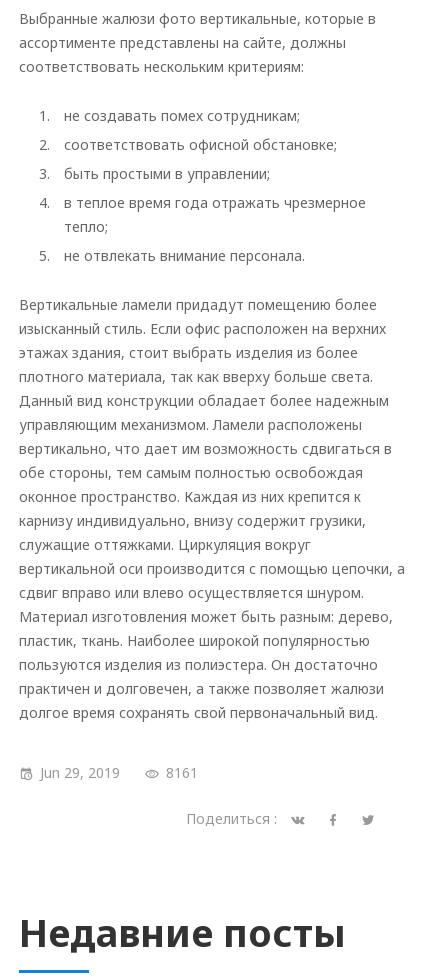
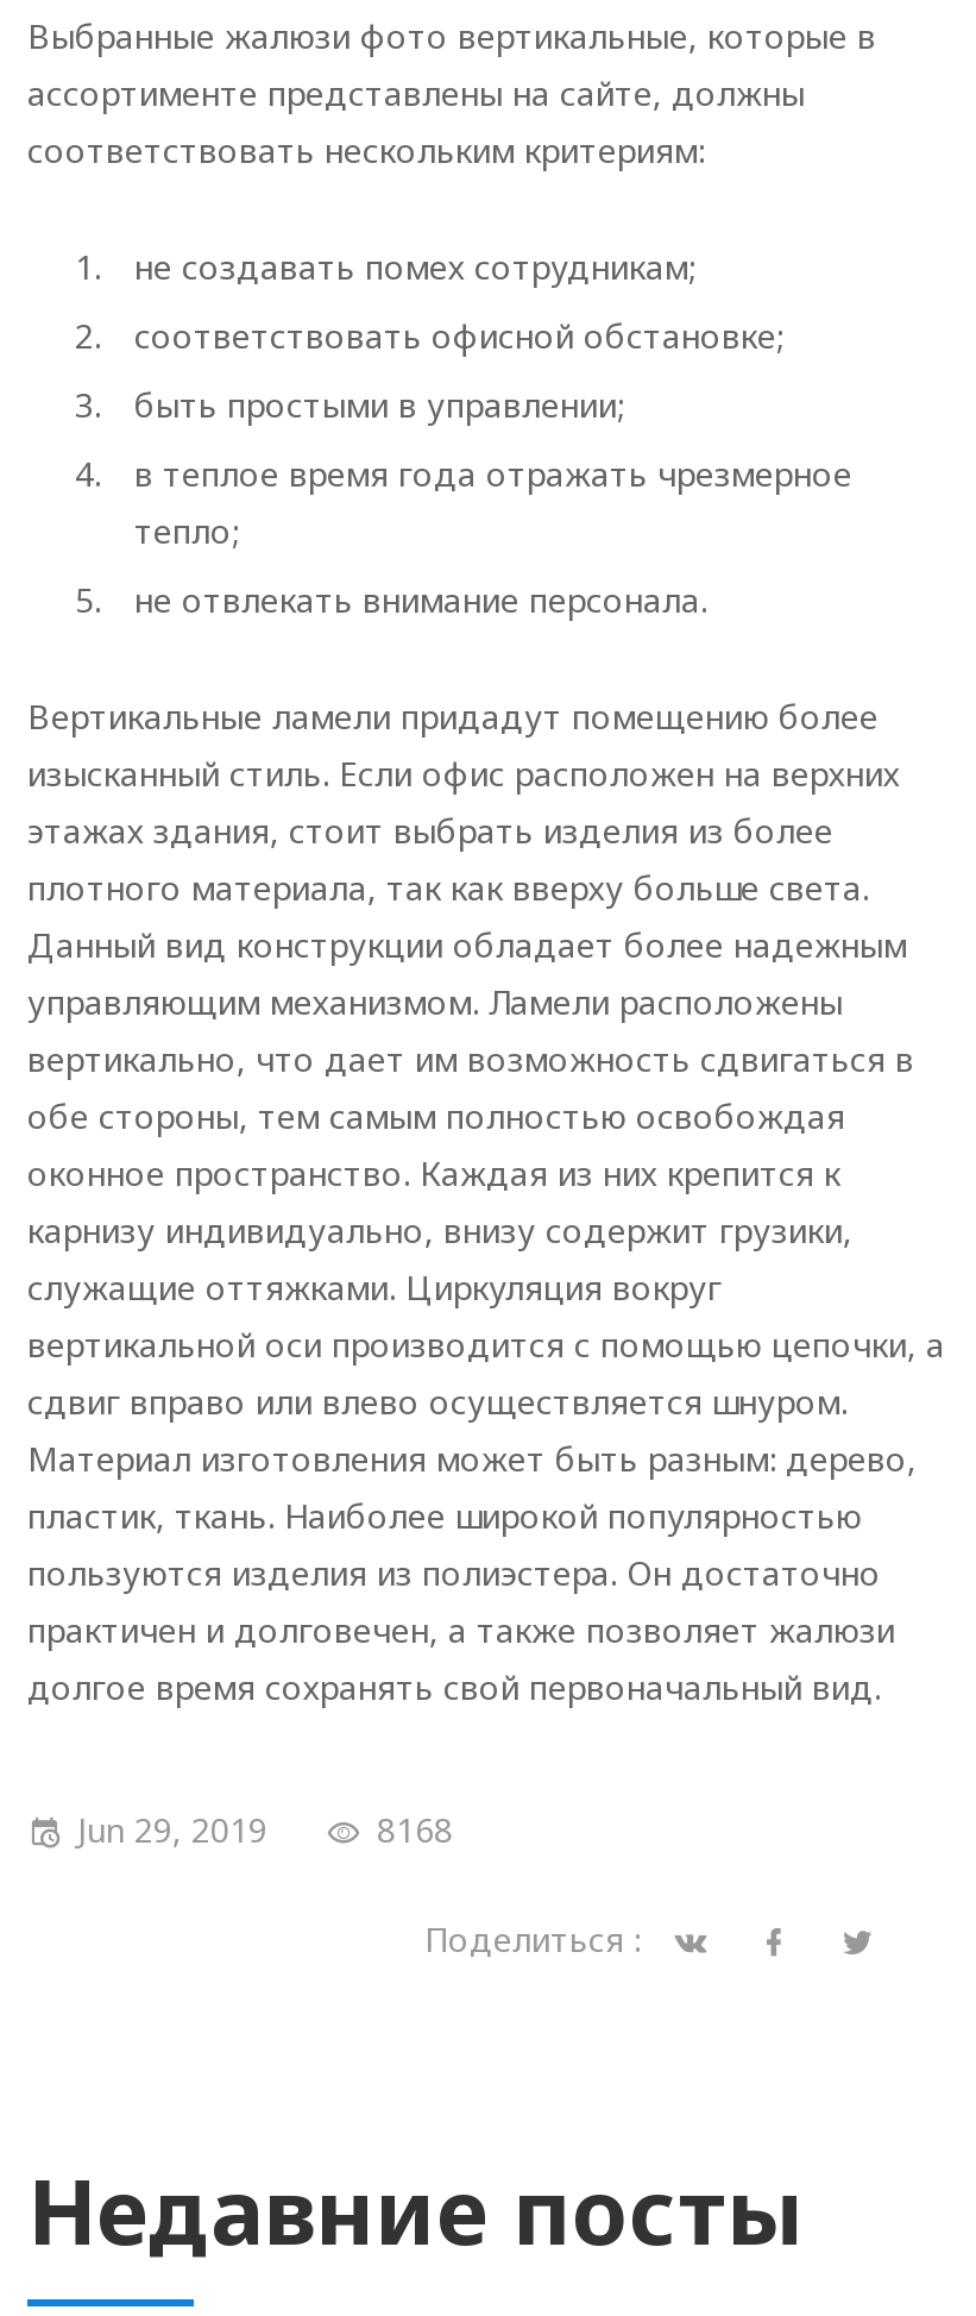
- 8161
+ 8168
